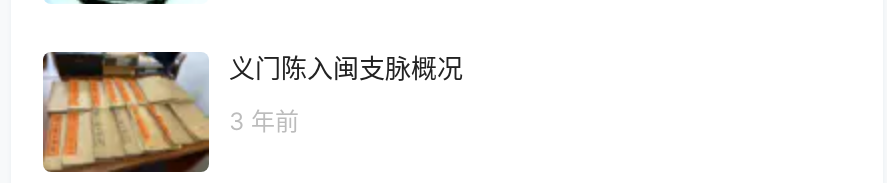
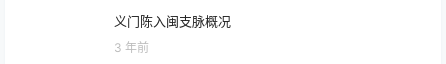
- [image]
